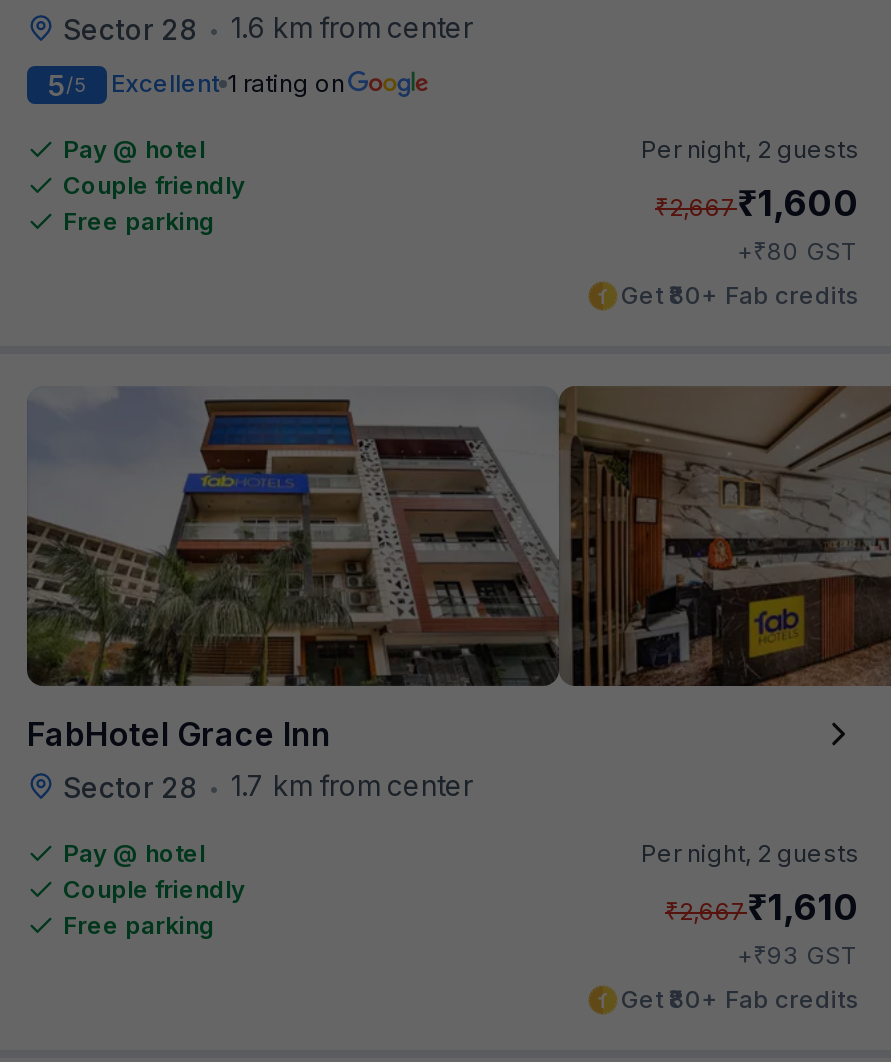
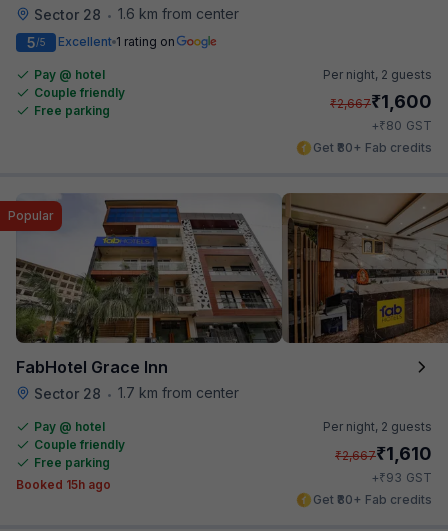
+ Popular

+ Booked 15h ago
